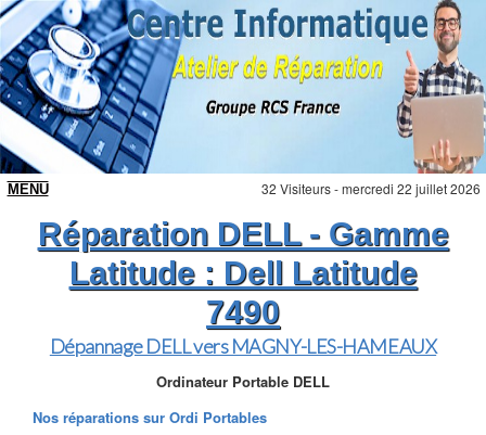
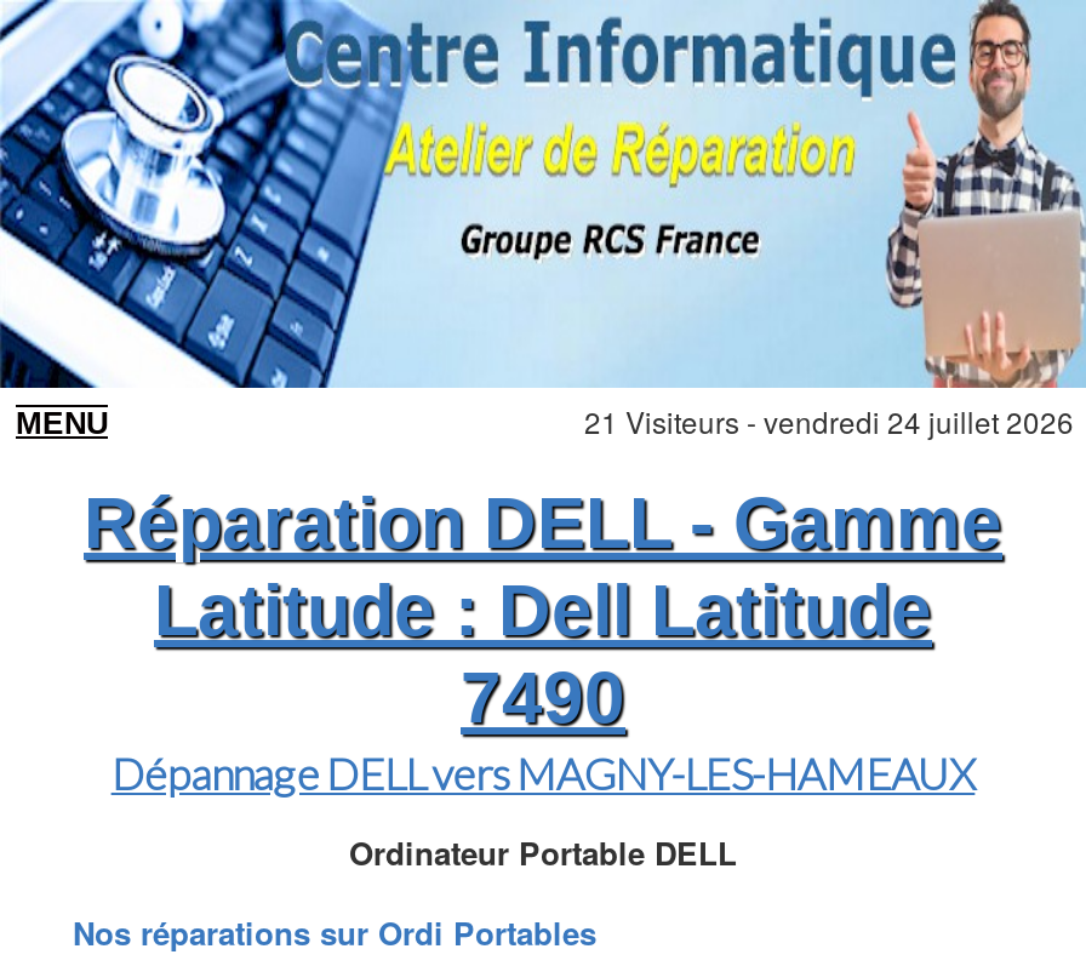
- 32 Visiteurs - mercredi 22 juillet 2026
+ 21 Visiteurs - vendredi 24 juillet 2026
